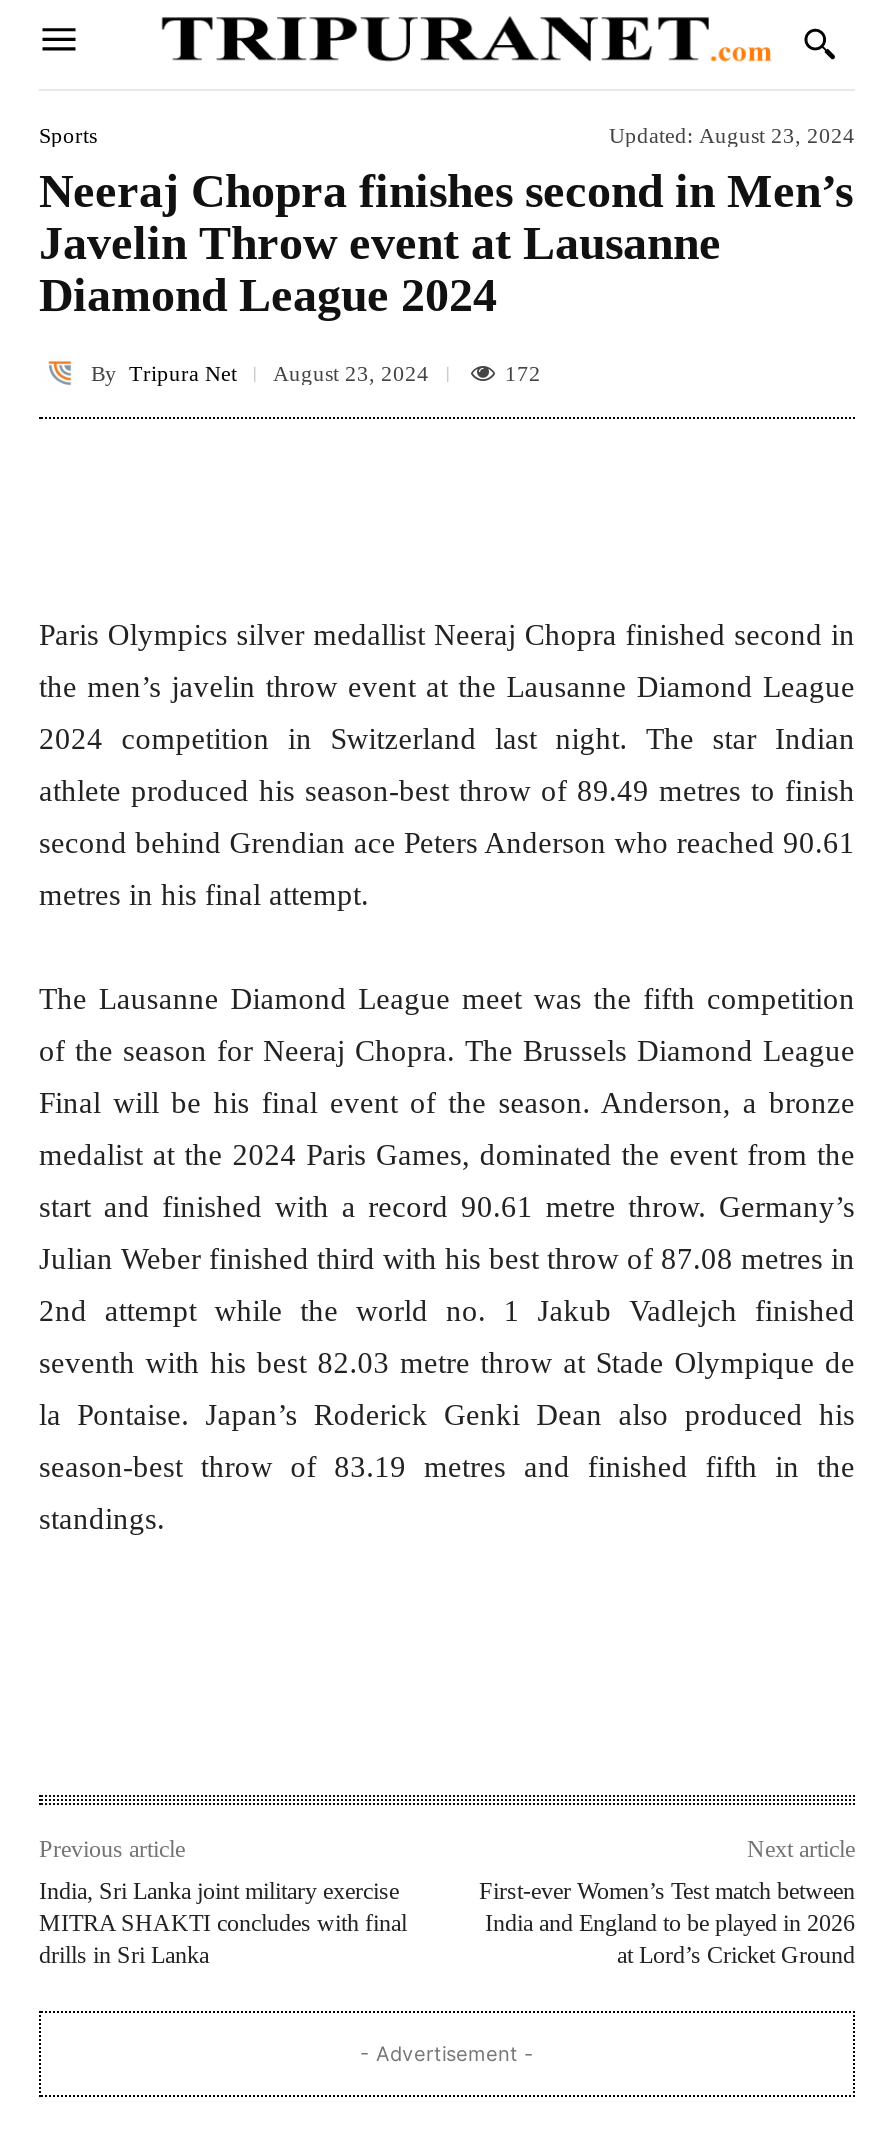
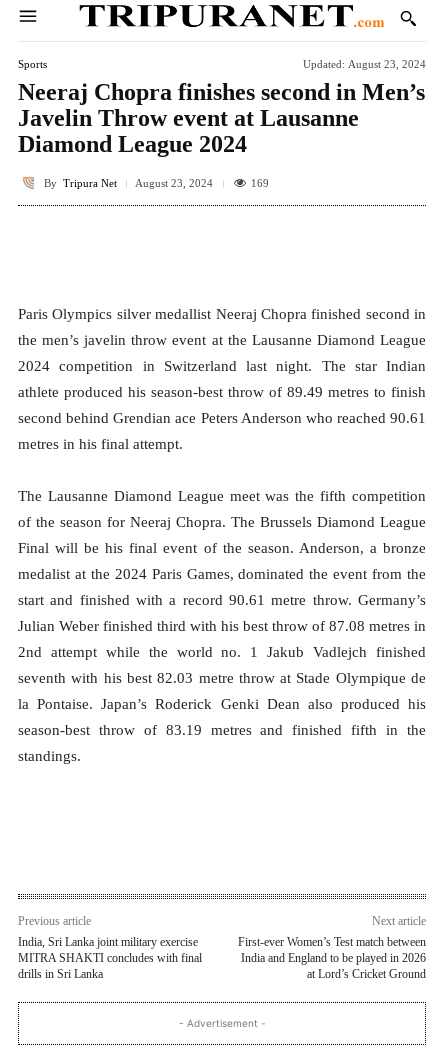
- 172
+ 169
